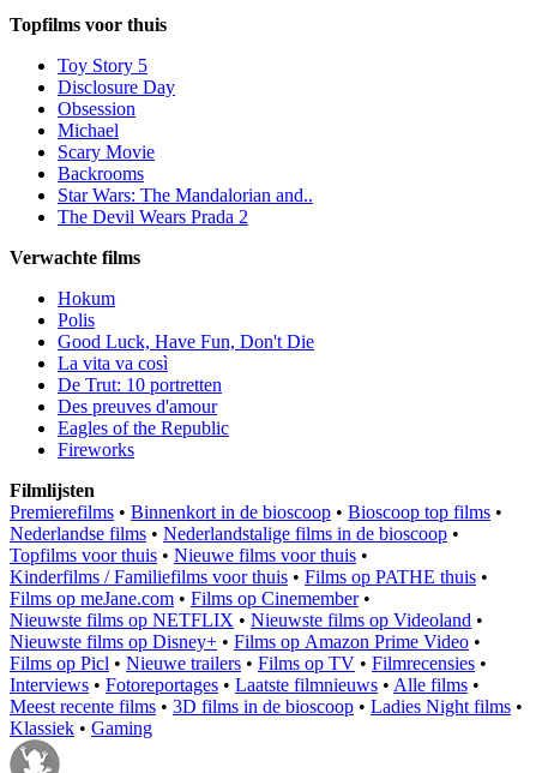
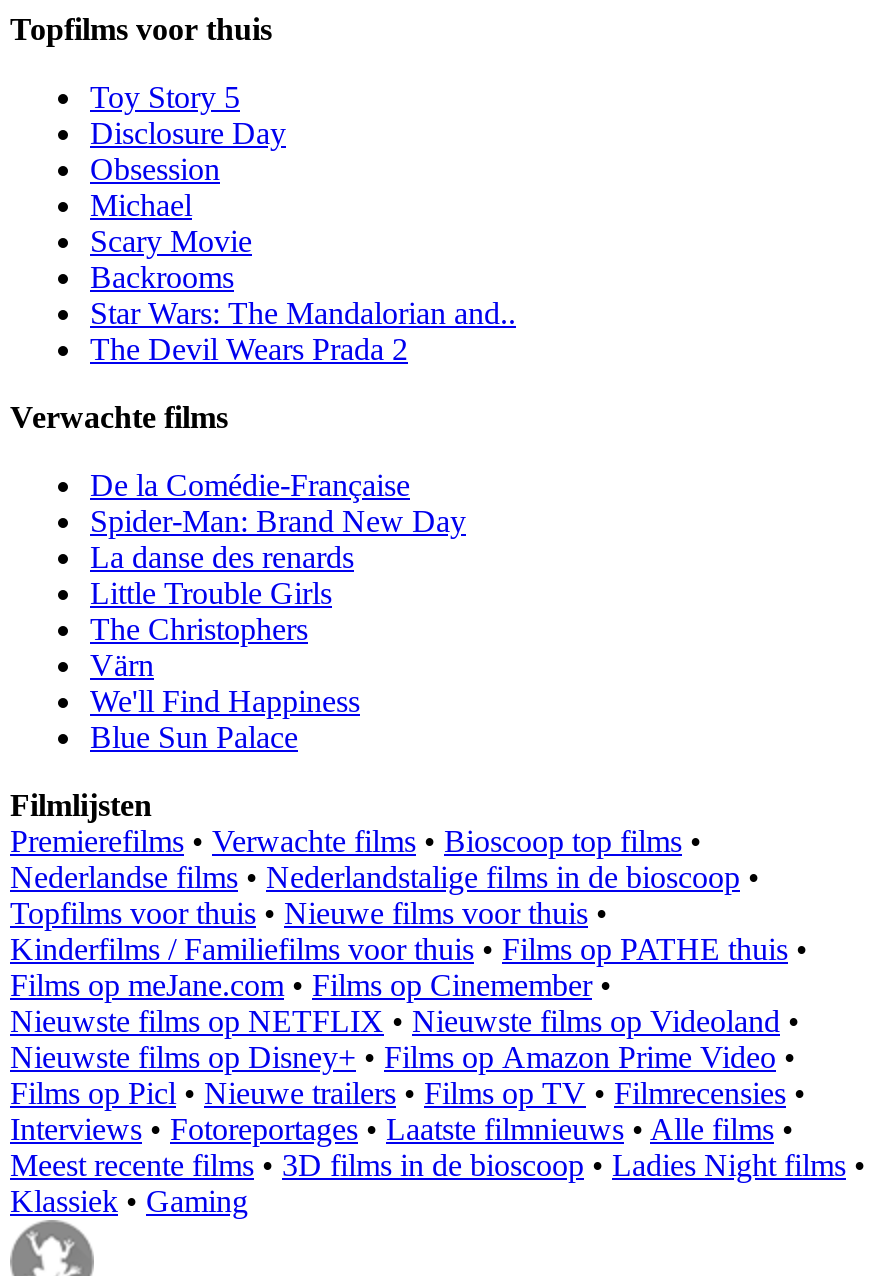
- Hokum
- Polis
- Good Luck, Have Fun, Don't Die
- La vita va così
- De Trut: 10 portretten
- Des preuves d'amour
- Eagles of the Republic
- Fireworks
+ De la Comédie-Française
+ Spider-Man: Brand New Day
+ La danse des renards
+ Little Trouble Girls
+ The Christophers
+ Värn
+ We'll Find Happiness
+ Blue Sun Palace

- Premierefilms • Binnenkort in de bioscoop • Bioscoop top films •
+ Premierefilms • Verwachte films • Bioscoop top films •
